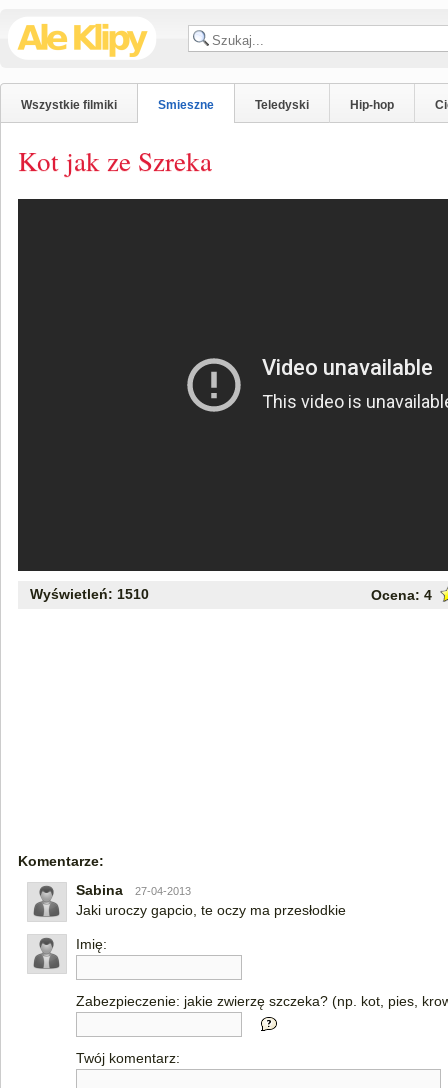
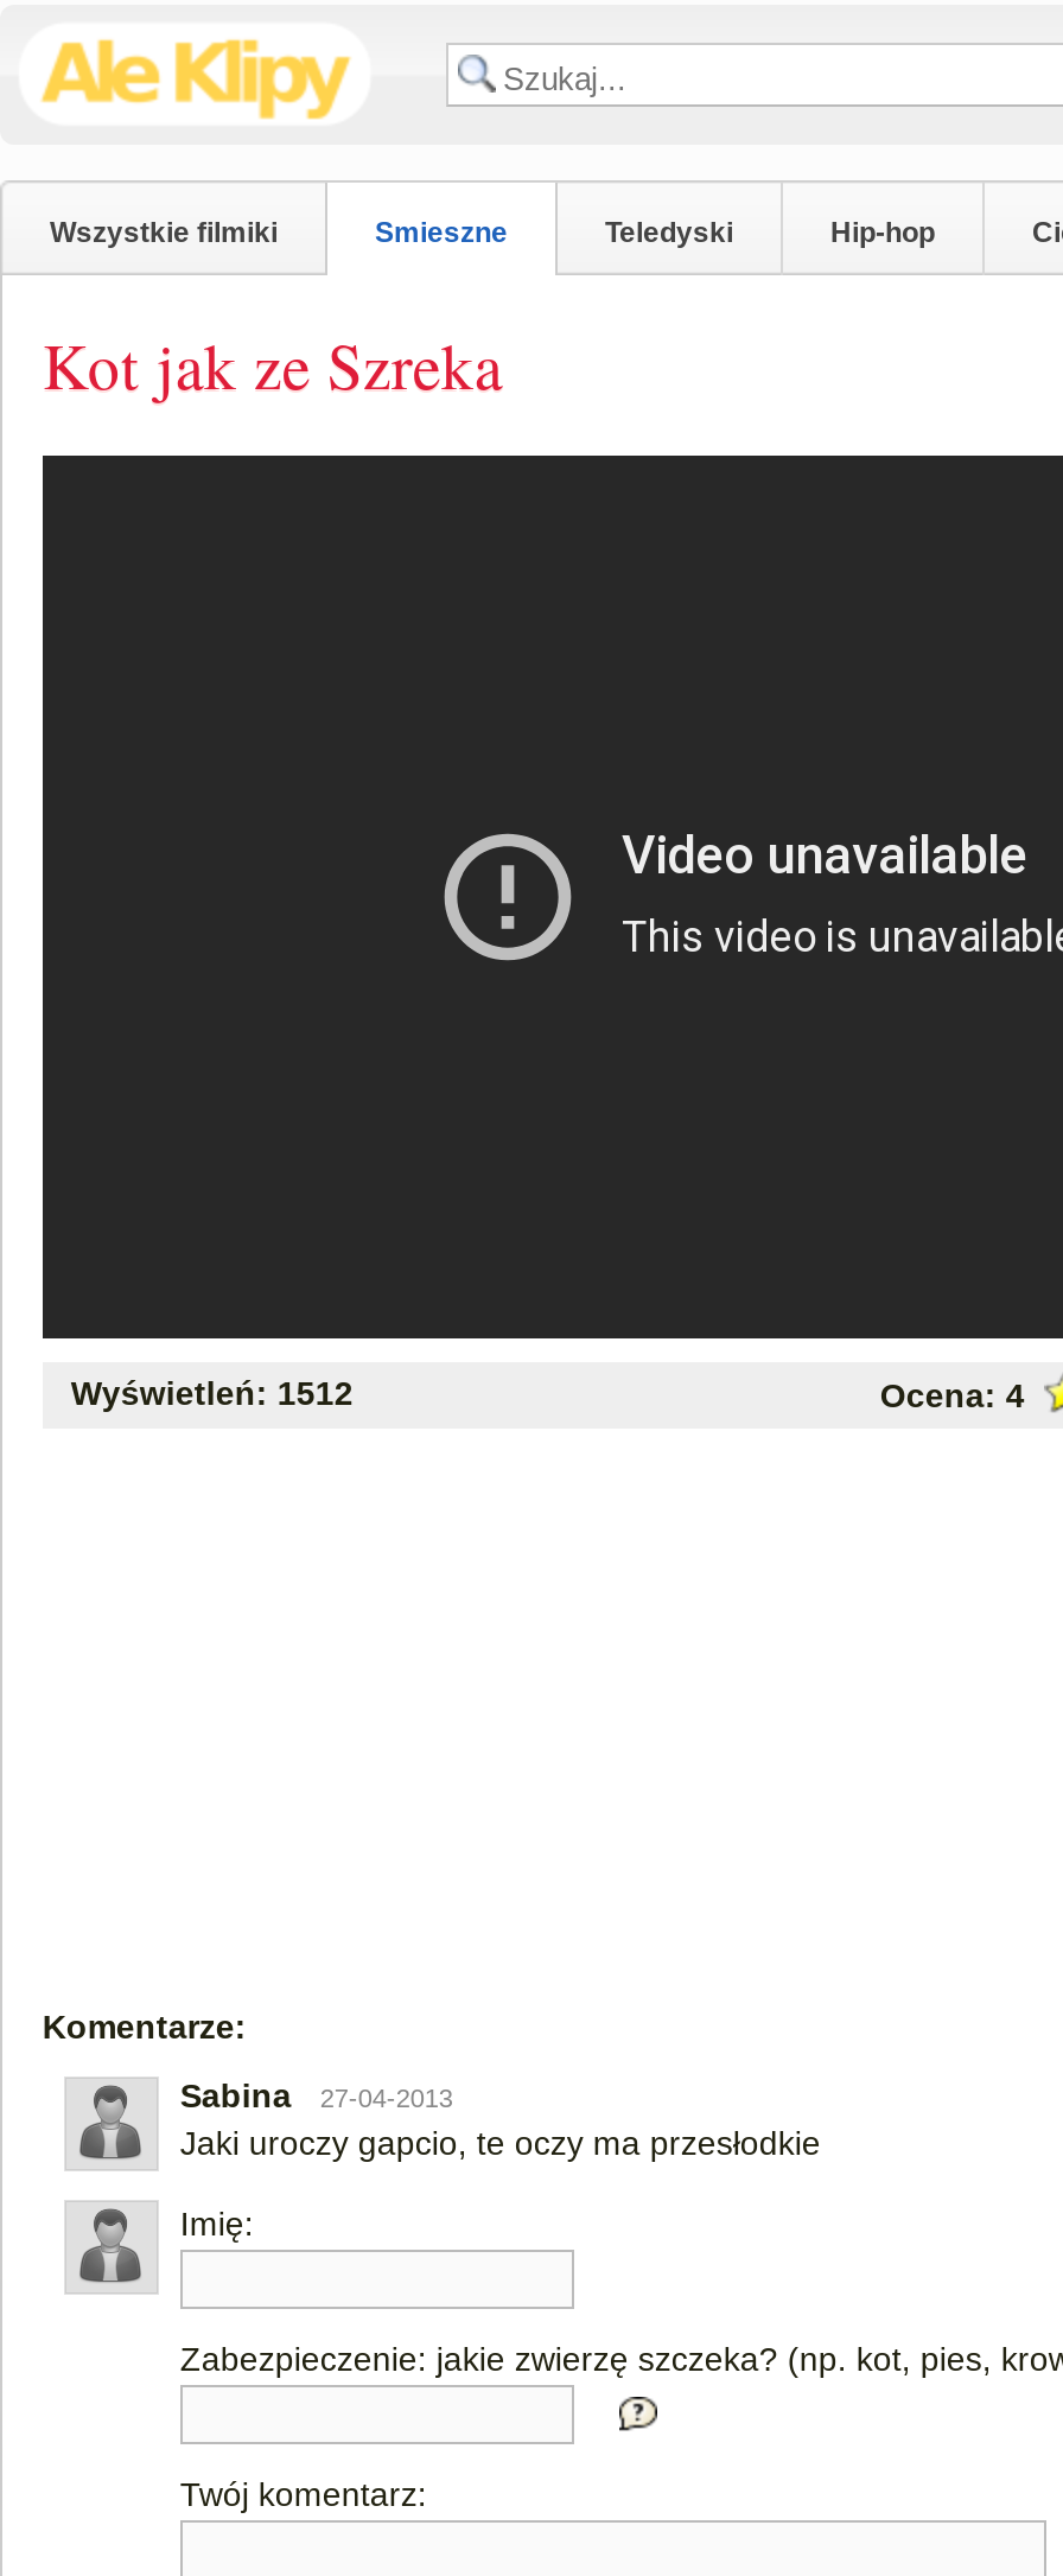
- Wyświetleń: 1510
+ Wyświetleń: 1512
